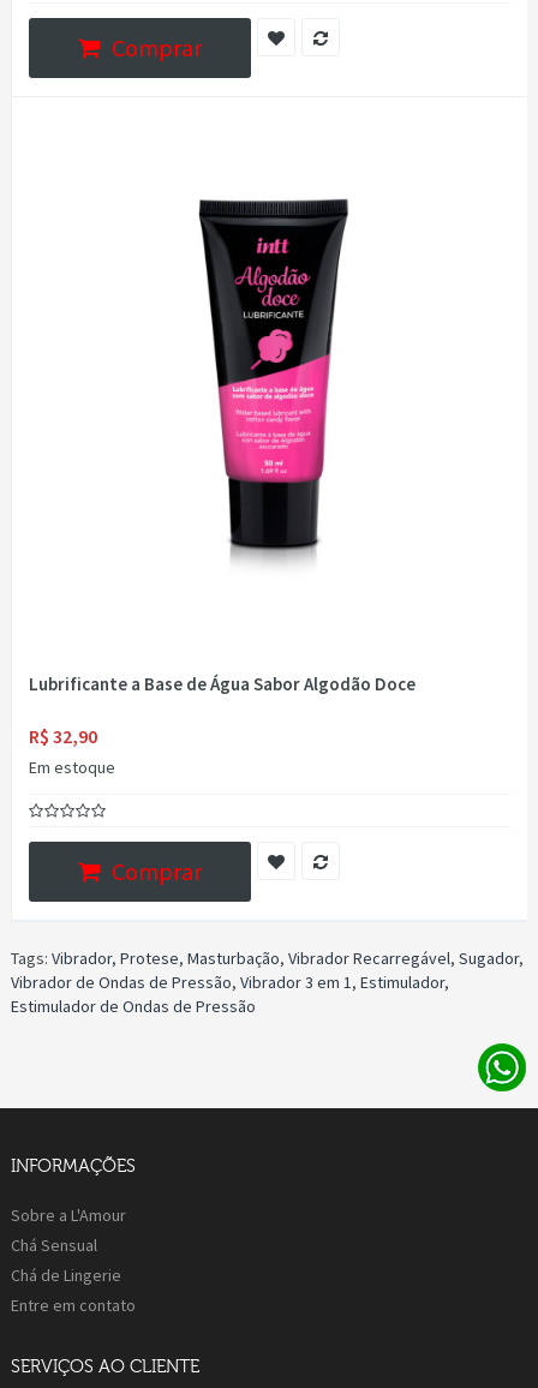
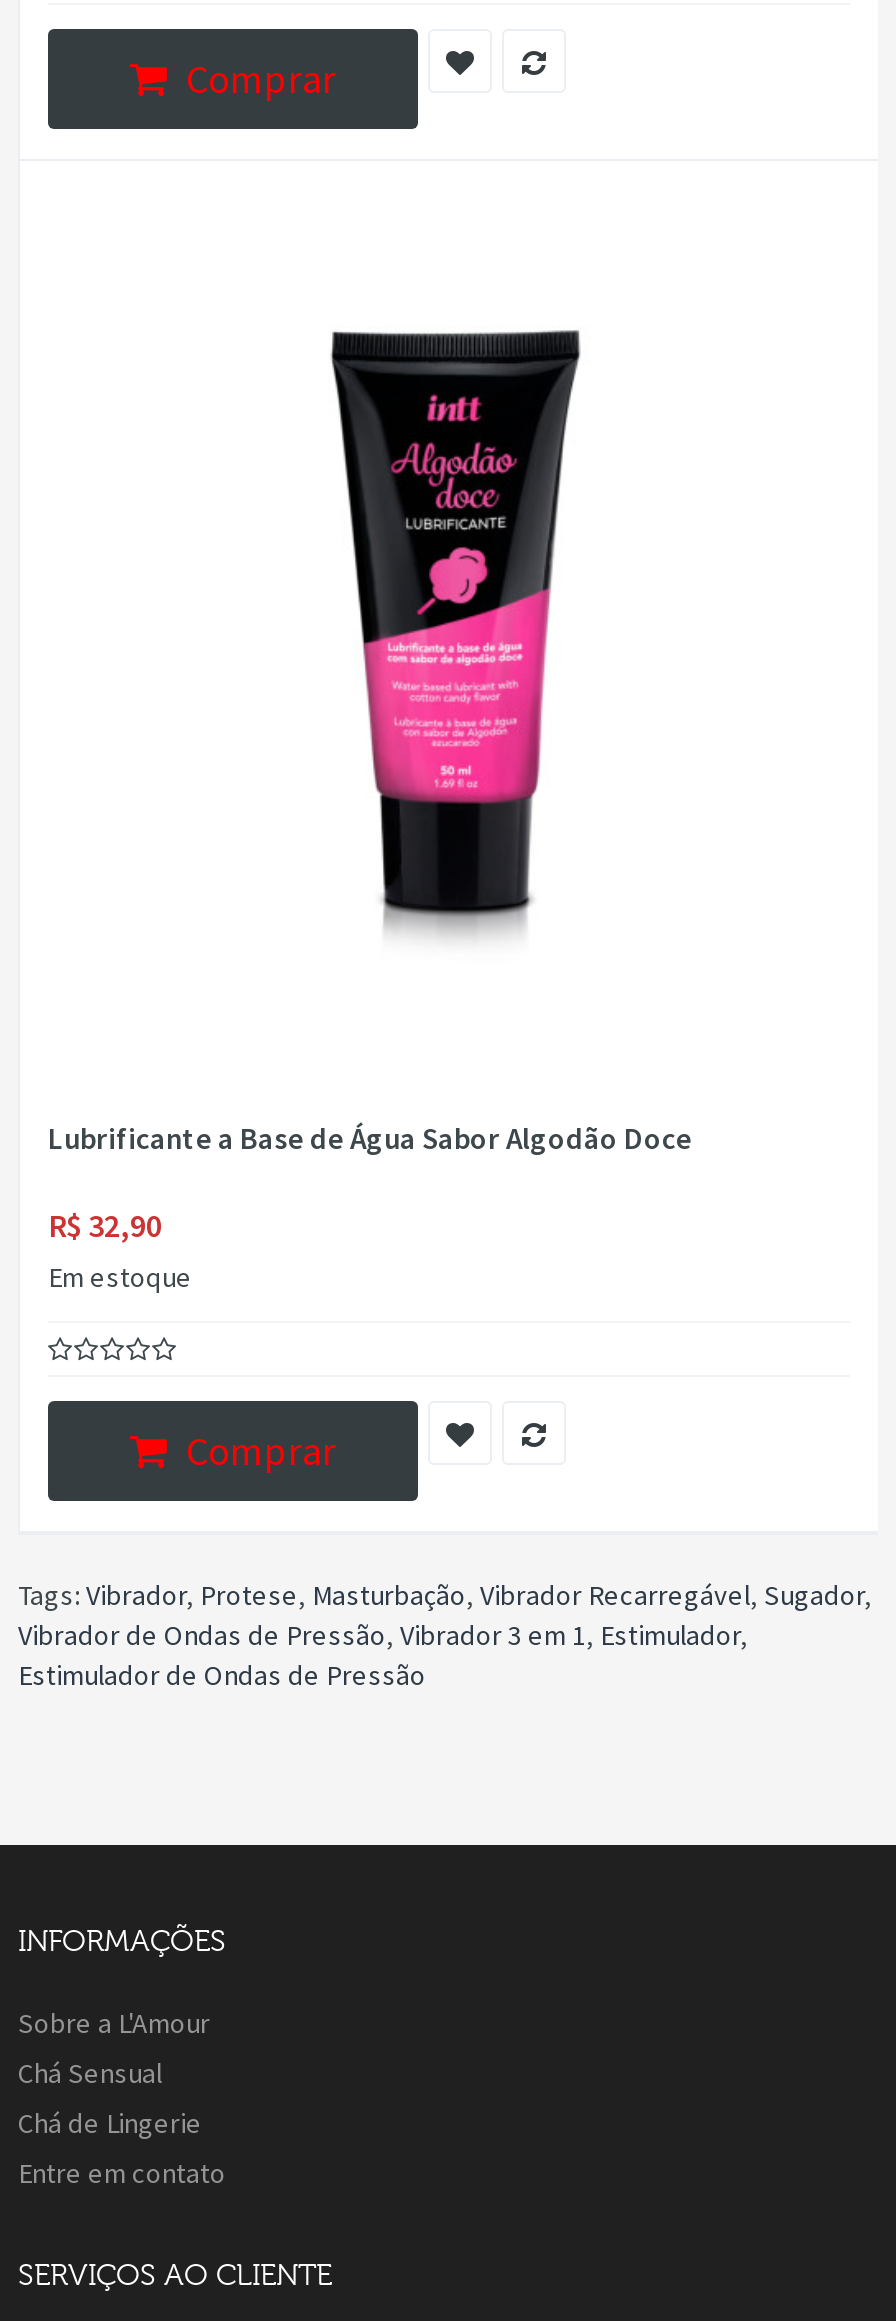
- [image]
